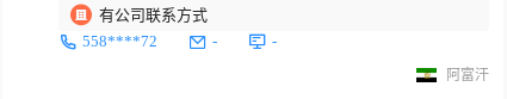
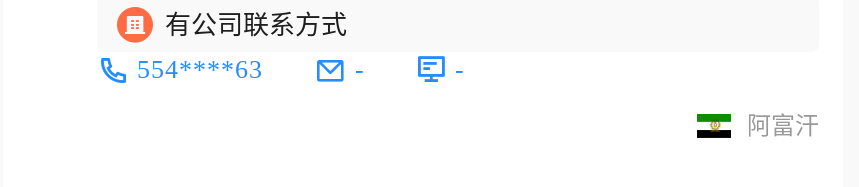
- 558****72
+ 554****63
